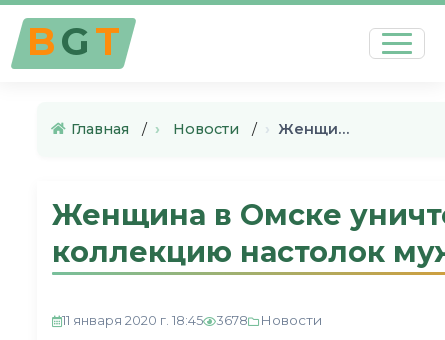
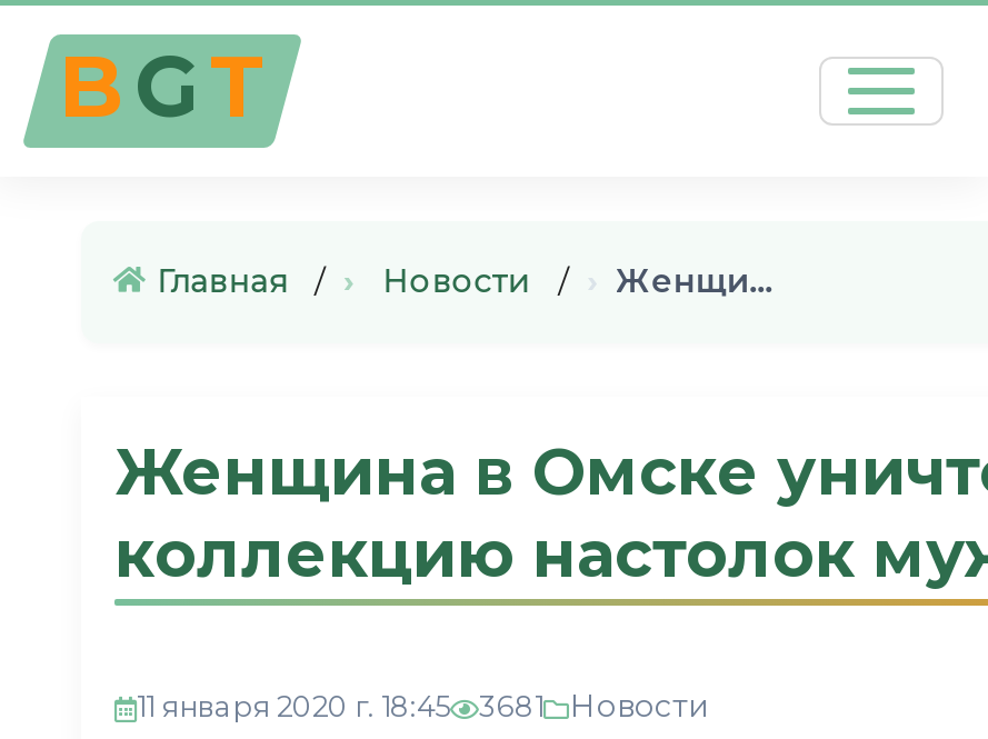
- 3678
+ 3681
